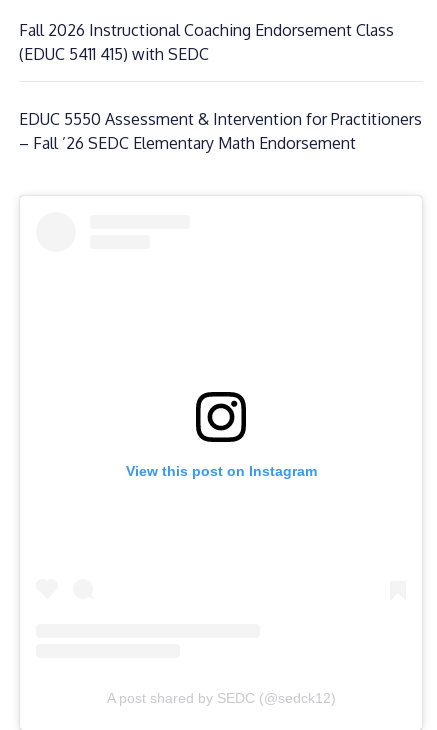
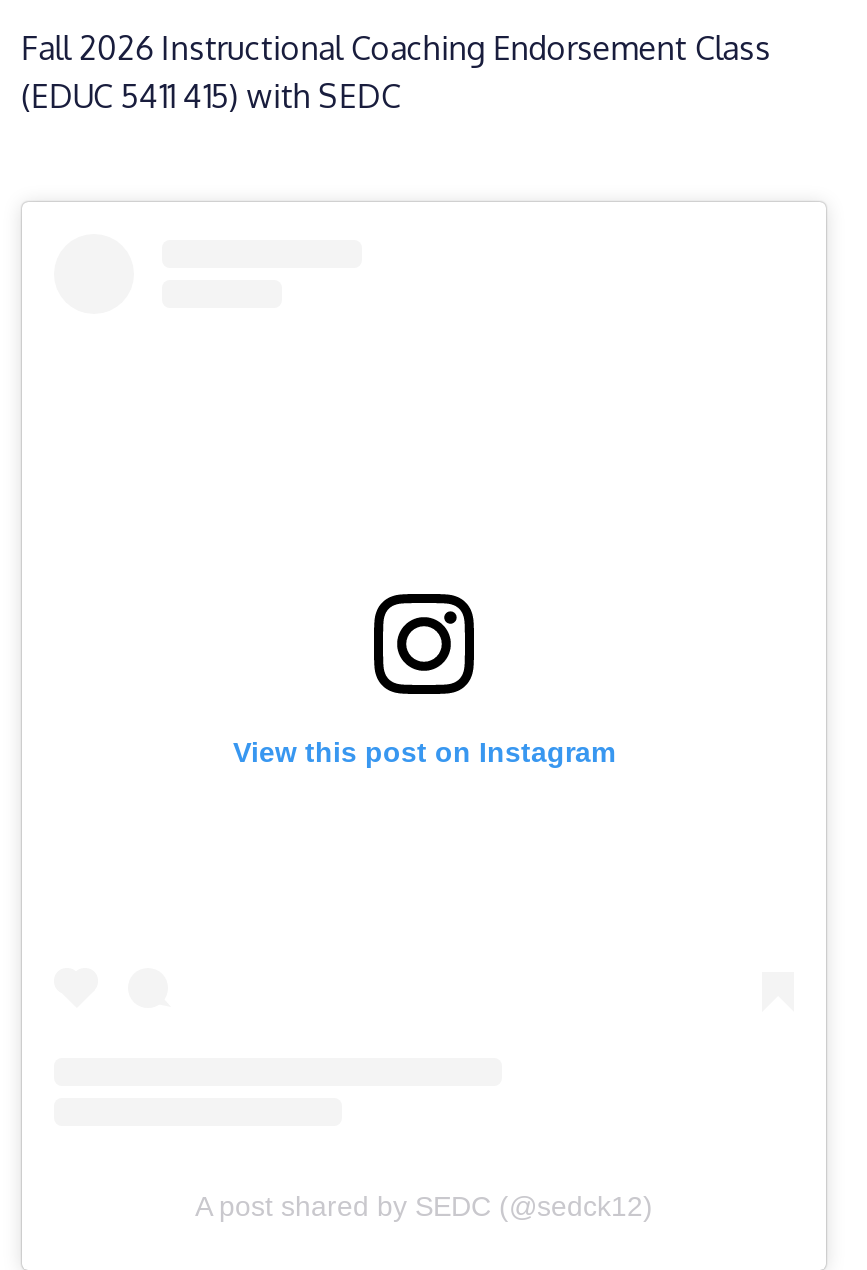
- EDUC 5550 Assessment & Intervention for Practitioners
- – Fall ’26 SEDC Elementary Math Endorsement
